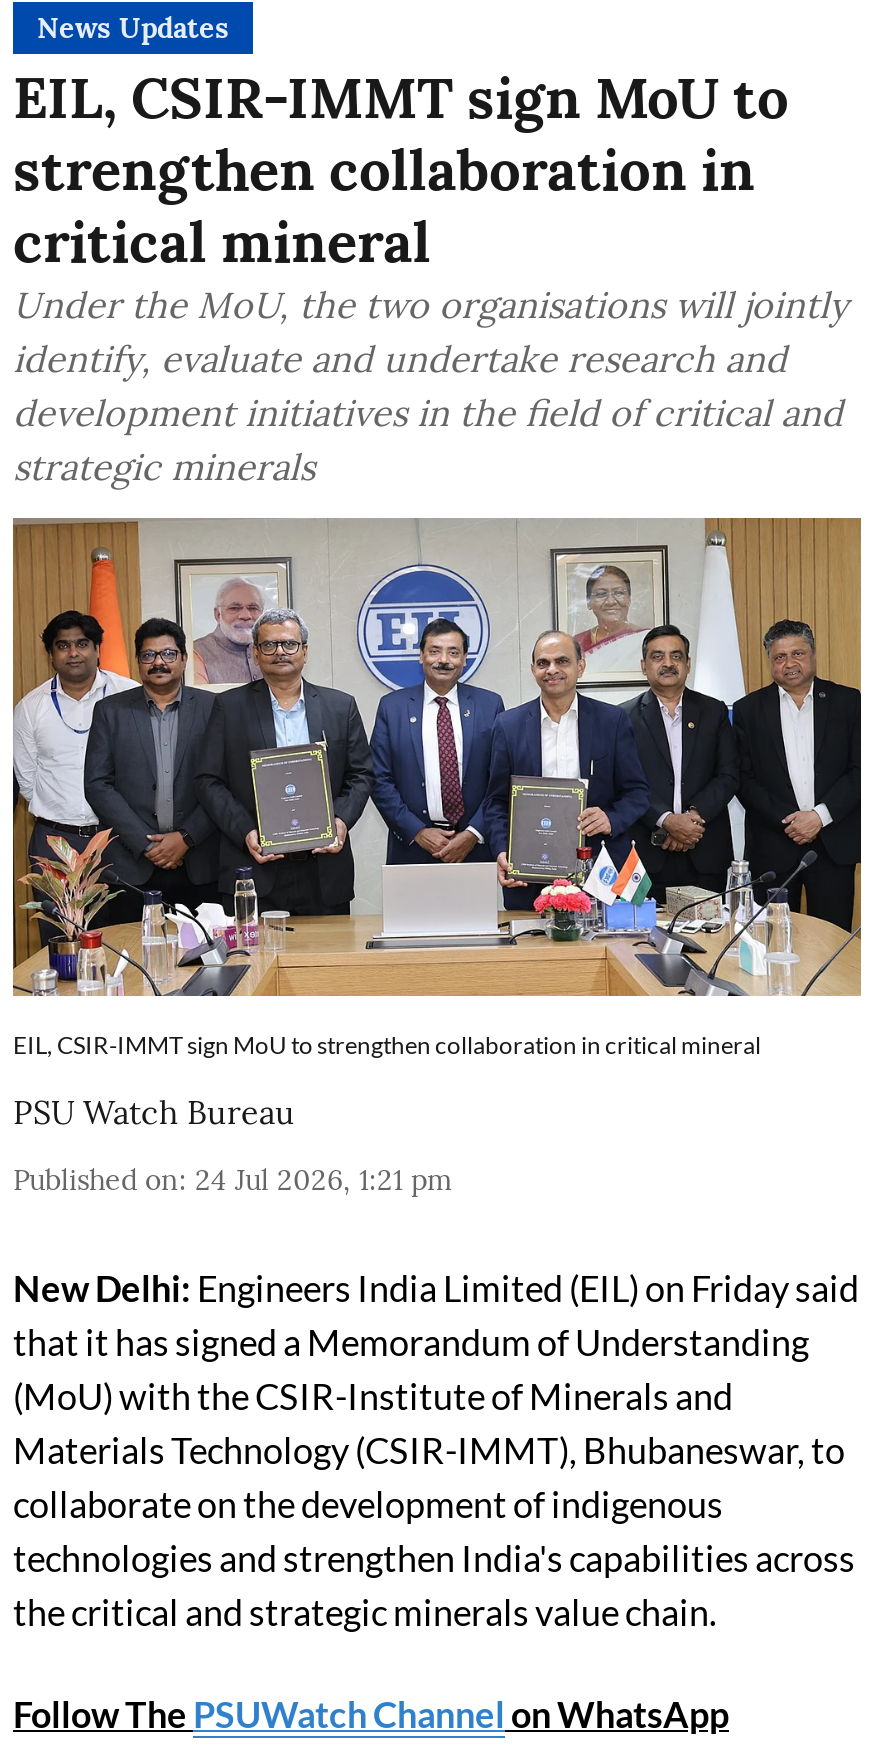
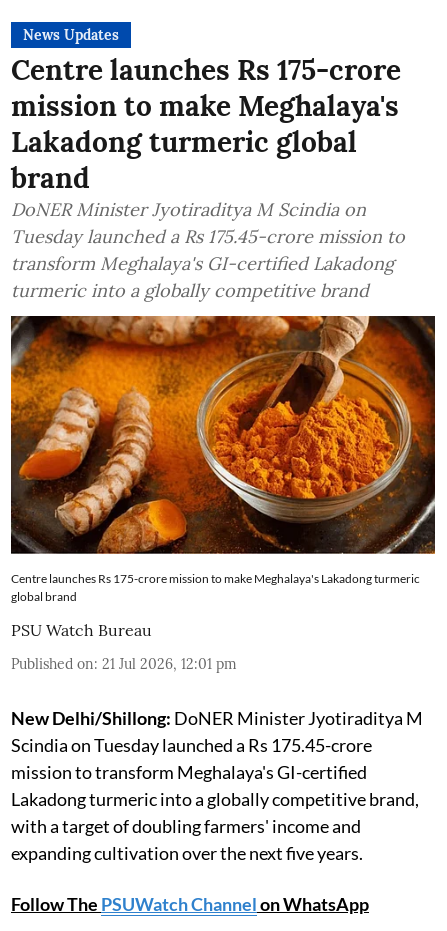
- EIL, CSIR-IMMT sign MoU to
- strengthen collaboration in
- critical mineral
- Under the MoU, the two organisations will jointly
- identify, evaluate and undertake research and
- development initiatives in the field of critical and
- strategic minerals
+ Centre launches Rs 175-crore
+ mission to make Meghalaya's
+ Lakadong turmeric global
+ brand
+ DoNER Minister Jyotiraditya M Scindia on
+ Tuesday launched a Rs 175.45-crore mission to
+ transform Meghalaya's GI-certified Lakadong
+ turmeric into a globally competitive brand

- [image]
- EIL, CSIR-IMMT sign MoU to strengthen collaboration in critical mineral
+ [image]
+ Centre launches Rs 175-crore mission to make Meghalaya's Lakadong turmeric
+ global brand

moved down: PSU Watch Bureau

- Published on: 24 Jul 2026, 1:21 pm
+ Published on: 21 Jul 2026, 12:01 pm

- New Delhi: Engineers India Limited (EIL) on Friday said
- that it has signed a Memorandum of Understanding
- (MoU) with the CSIR-Institute of Minerals and
- Materials Technology (CSIR-IMMT), Bhubaneswar, to
- collaborate on the development of indigenous
- technologies and strengthen India's capabilities across
- the critical and strategic minerals value chain.
+ New Delhi/Shillong: DoNER Minister Jyotiraditya M
+ Scindia on Tuesday launched a Rs 175.45-crore
+ mission to transform Meghalaya's GI-certified
+ Lakadong turmeric into a globally competitive brand,
+ with a target of doubling farmers' income and
+ expanding cultivation over the next five years.
